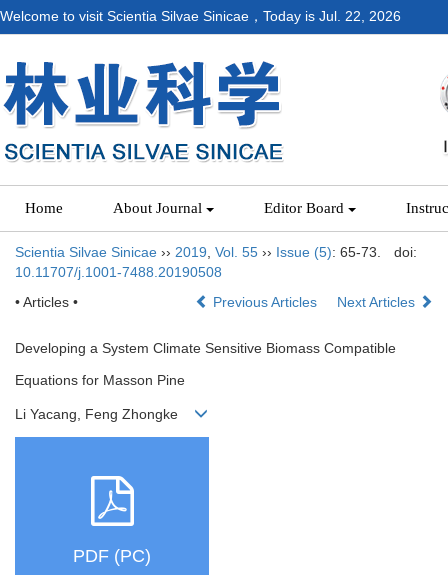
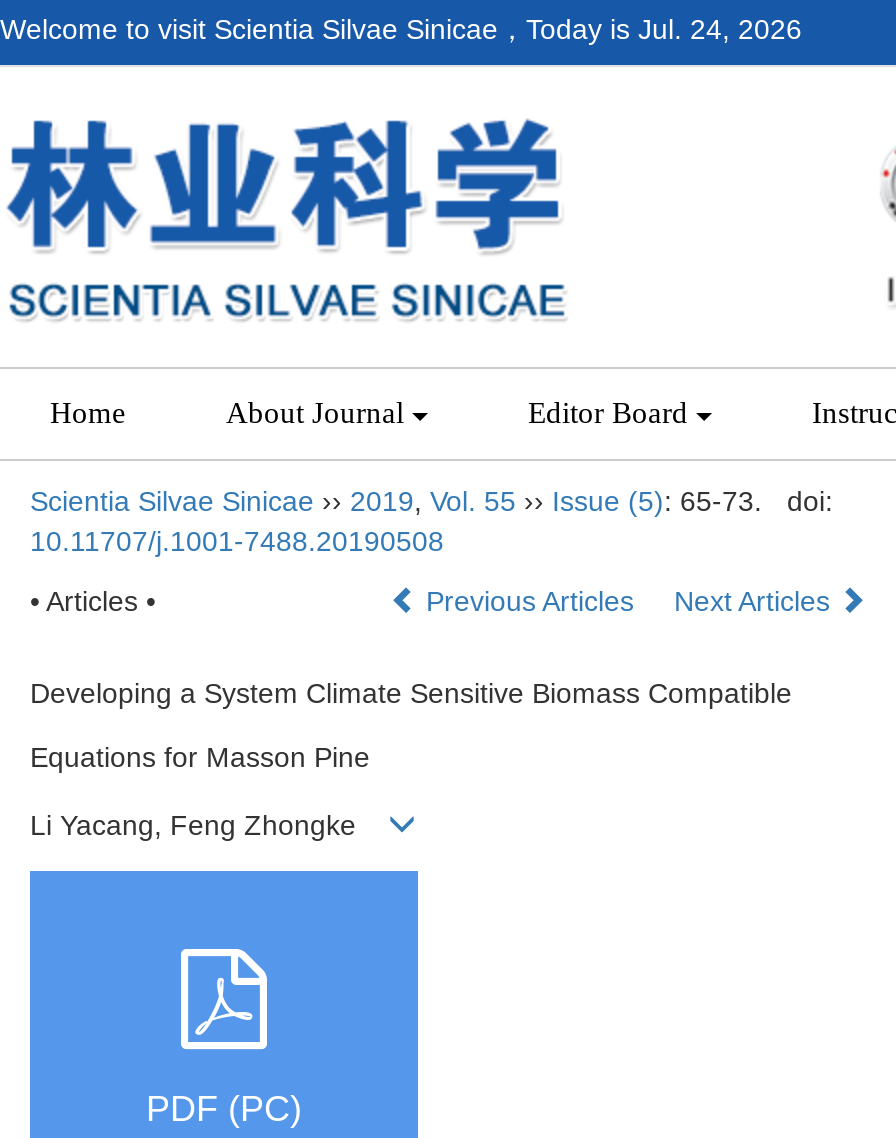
- Welcome to visit Scientia Silvae Sinicae，Today is Jul. 22, 2026
+ Welcome to visit Scientia Silvae Sinicae，Today is Jul. 24, 2026
